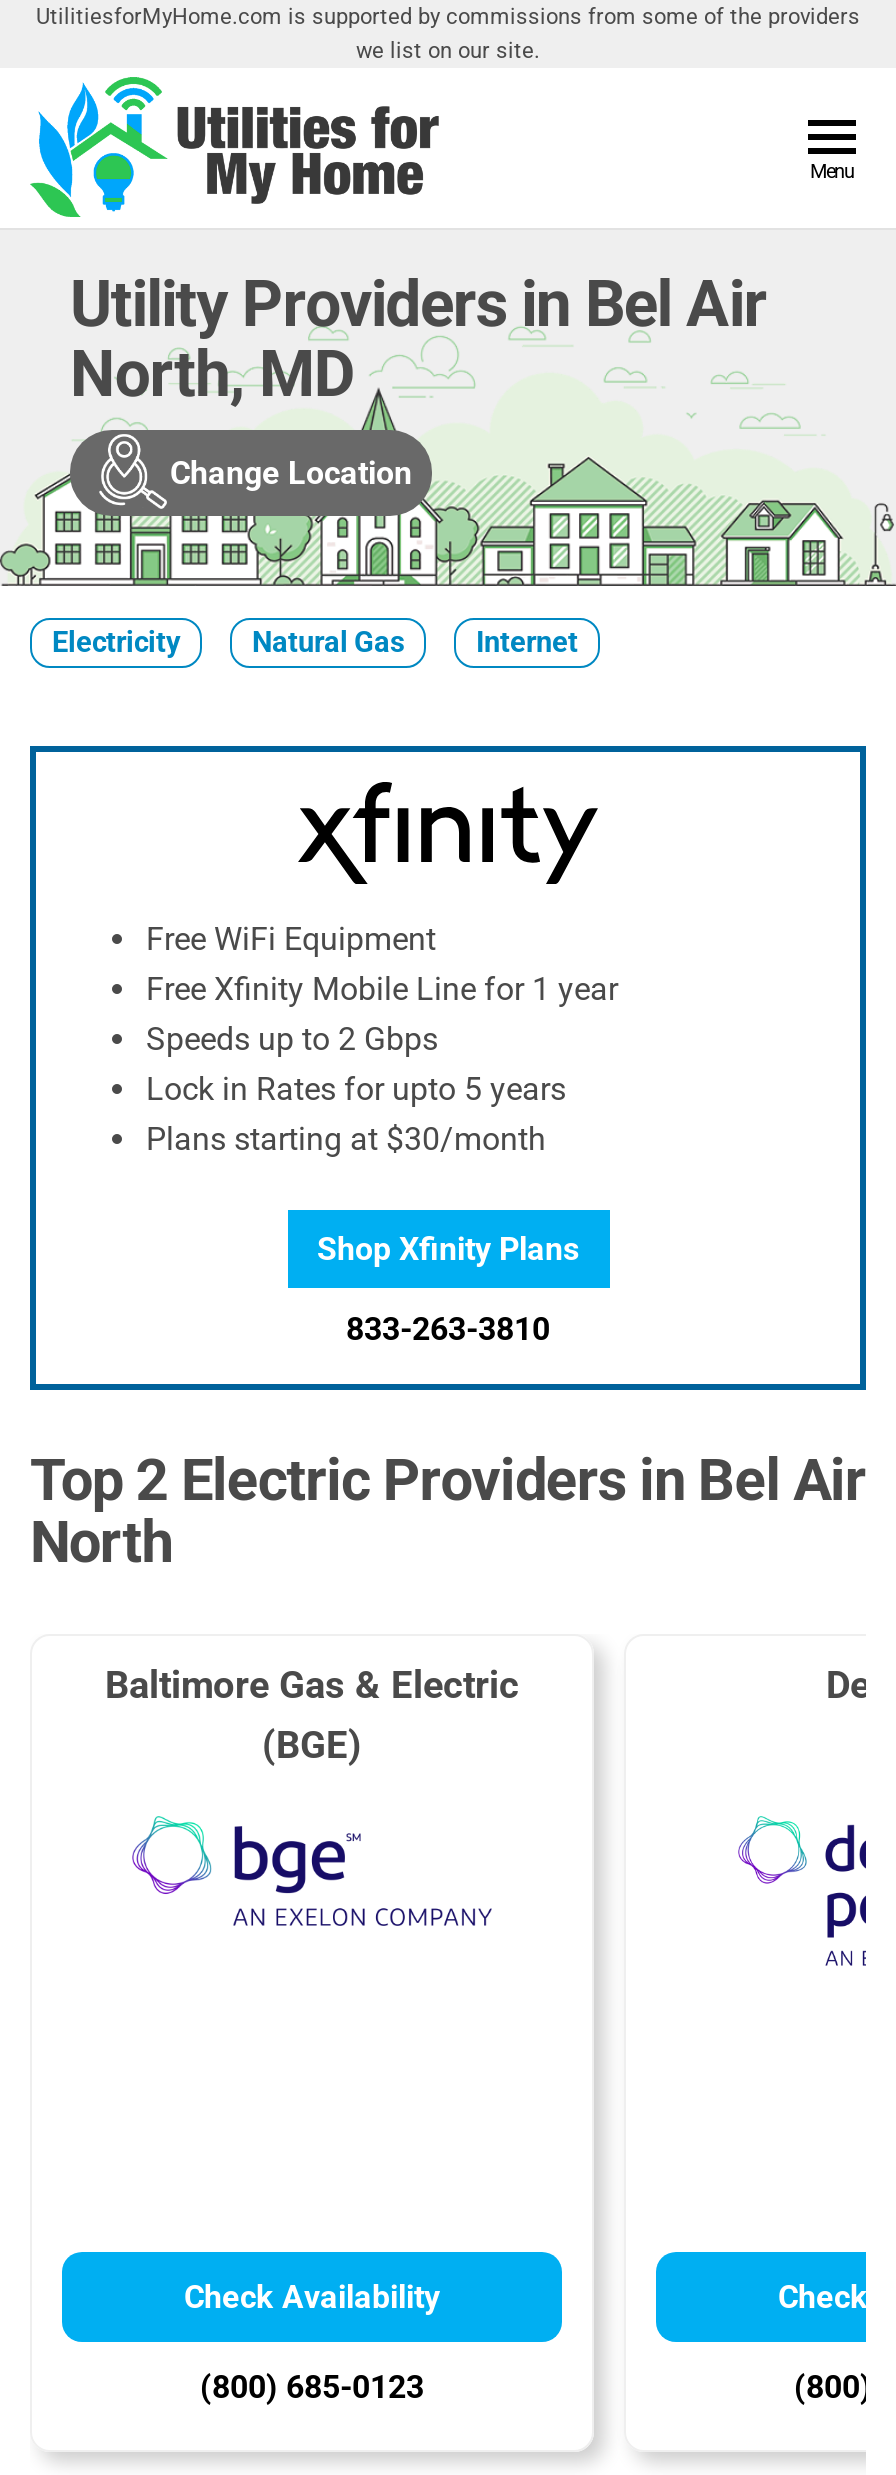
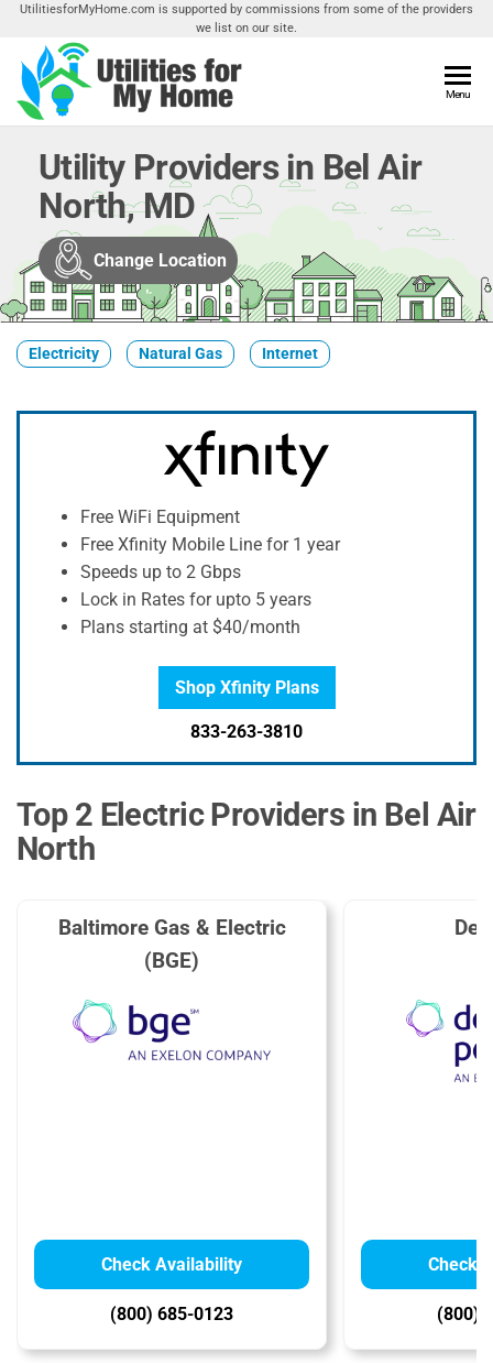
- Plans starting at $30/month
+ Plans starting at $40/month
